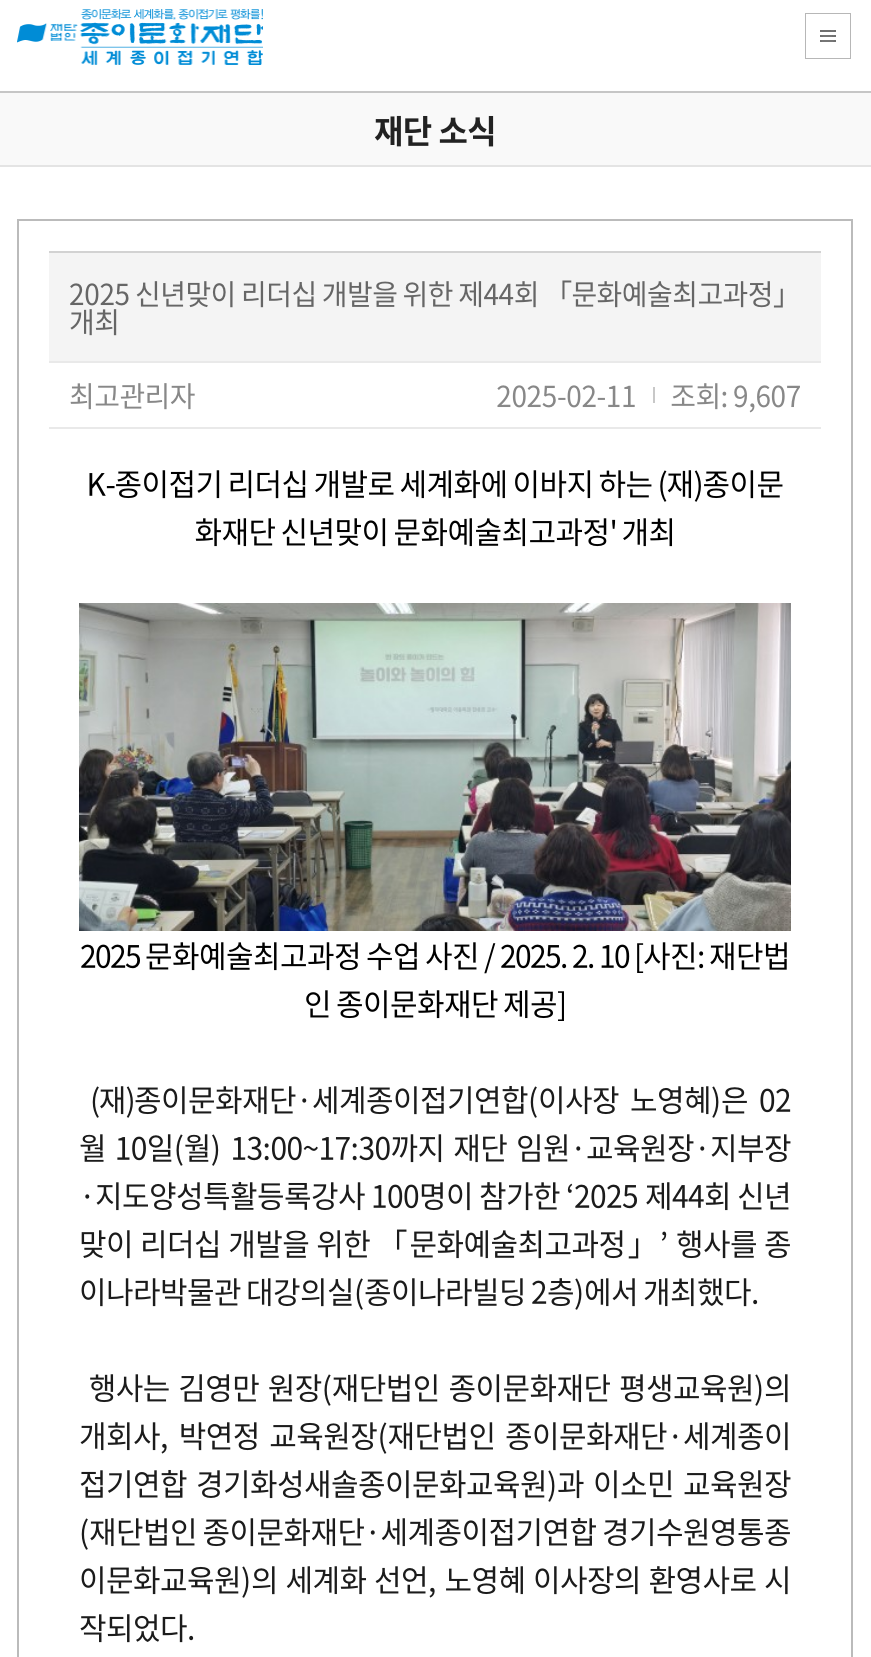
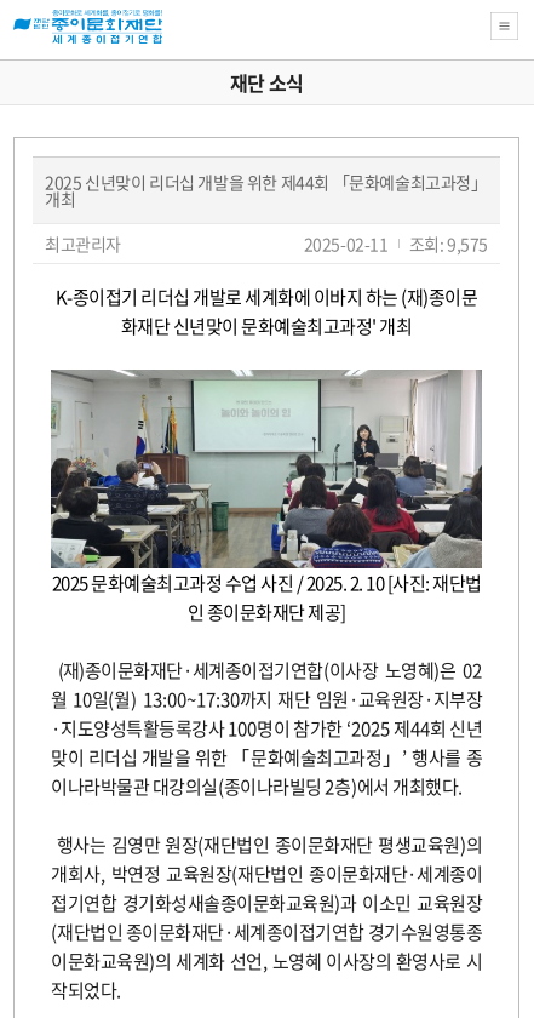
- 조회: 9,607
+ 조회: 9,575
